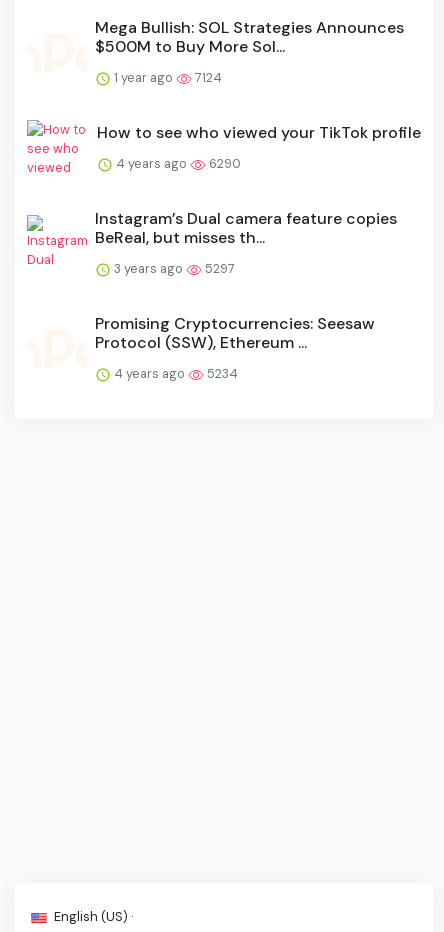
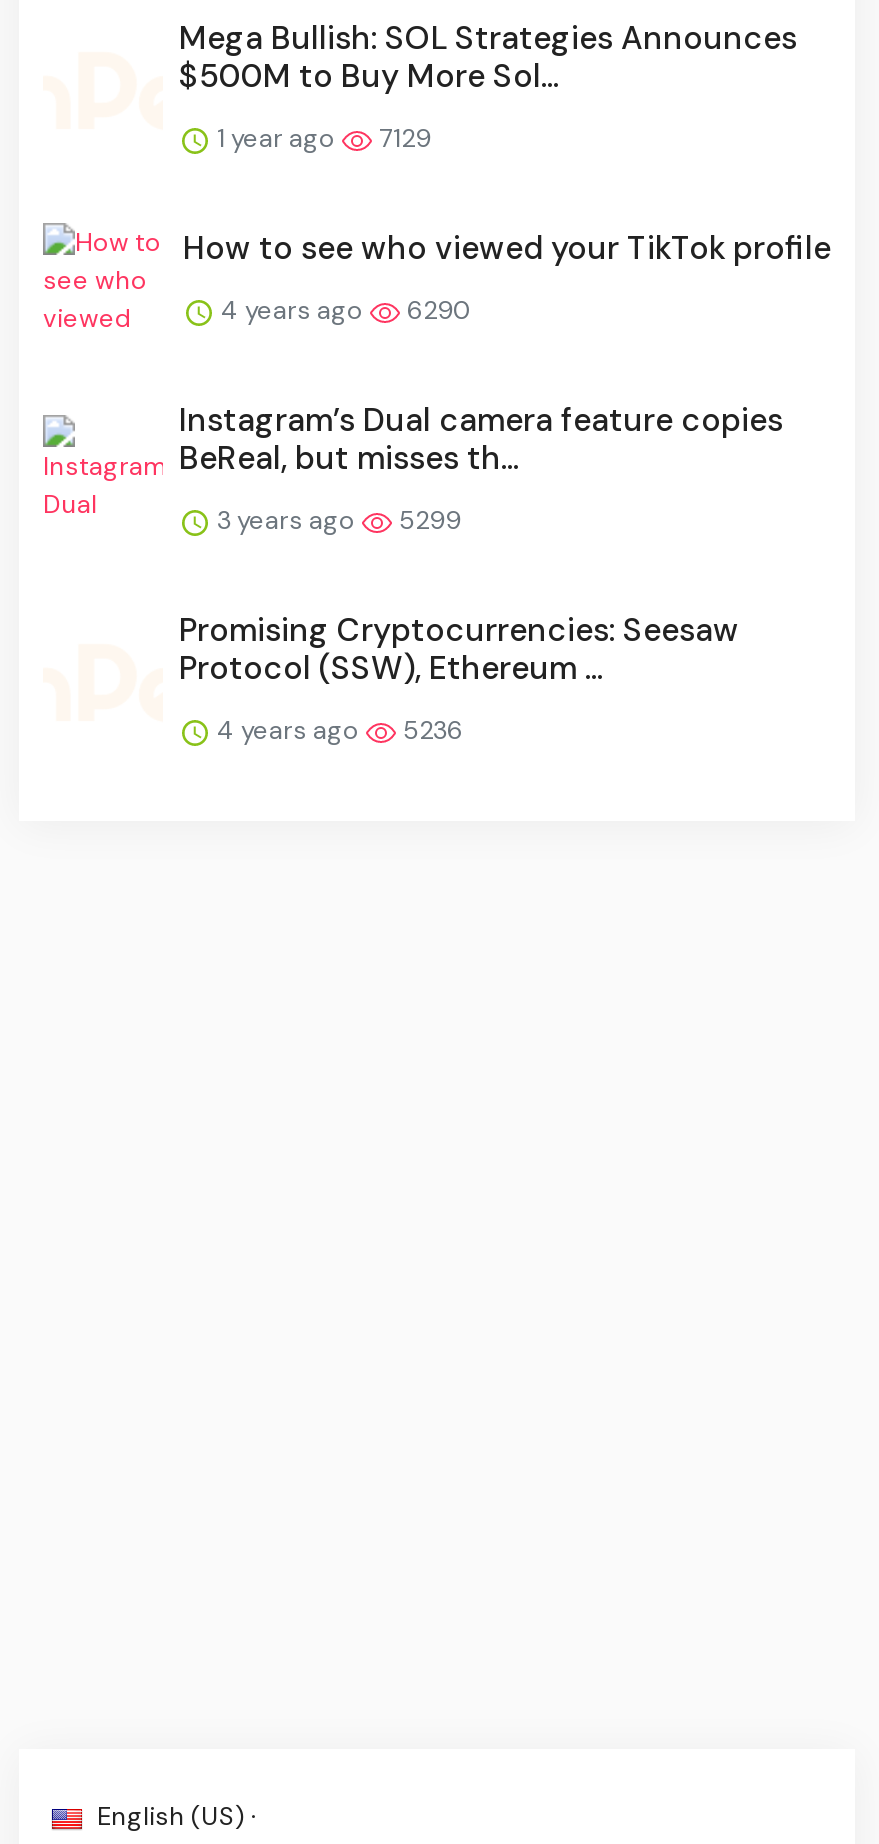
- 1 year ago 7124
+ 1 year ago 7129

- 3 years ago 5297
+ 3 years ago 5299

- 4 years ago 5234
+ 4 years ago 5236
